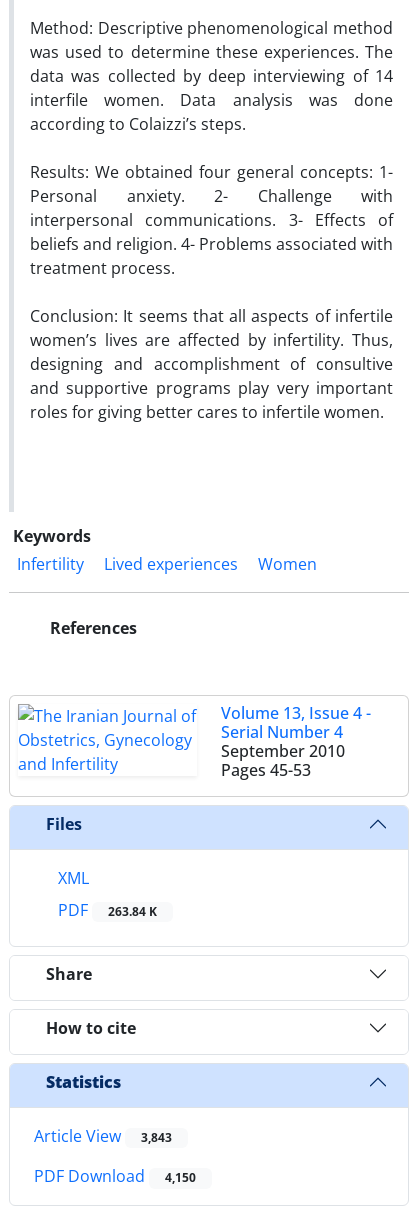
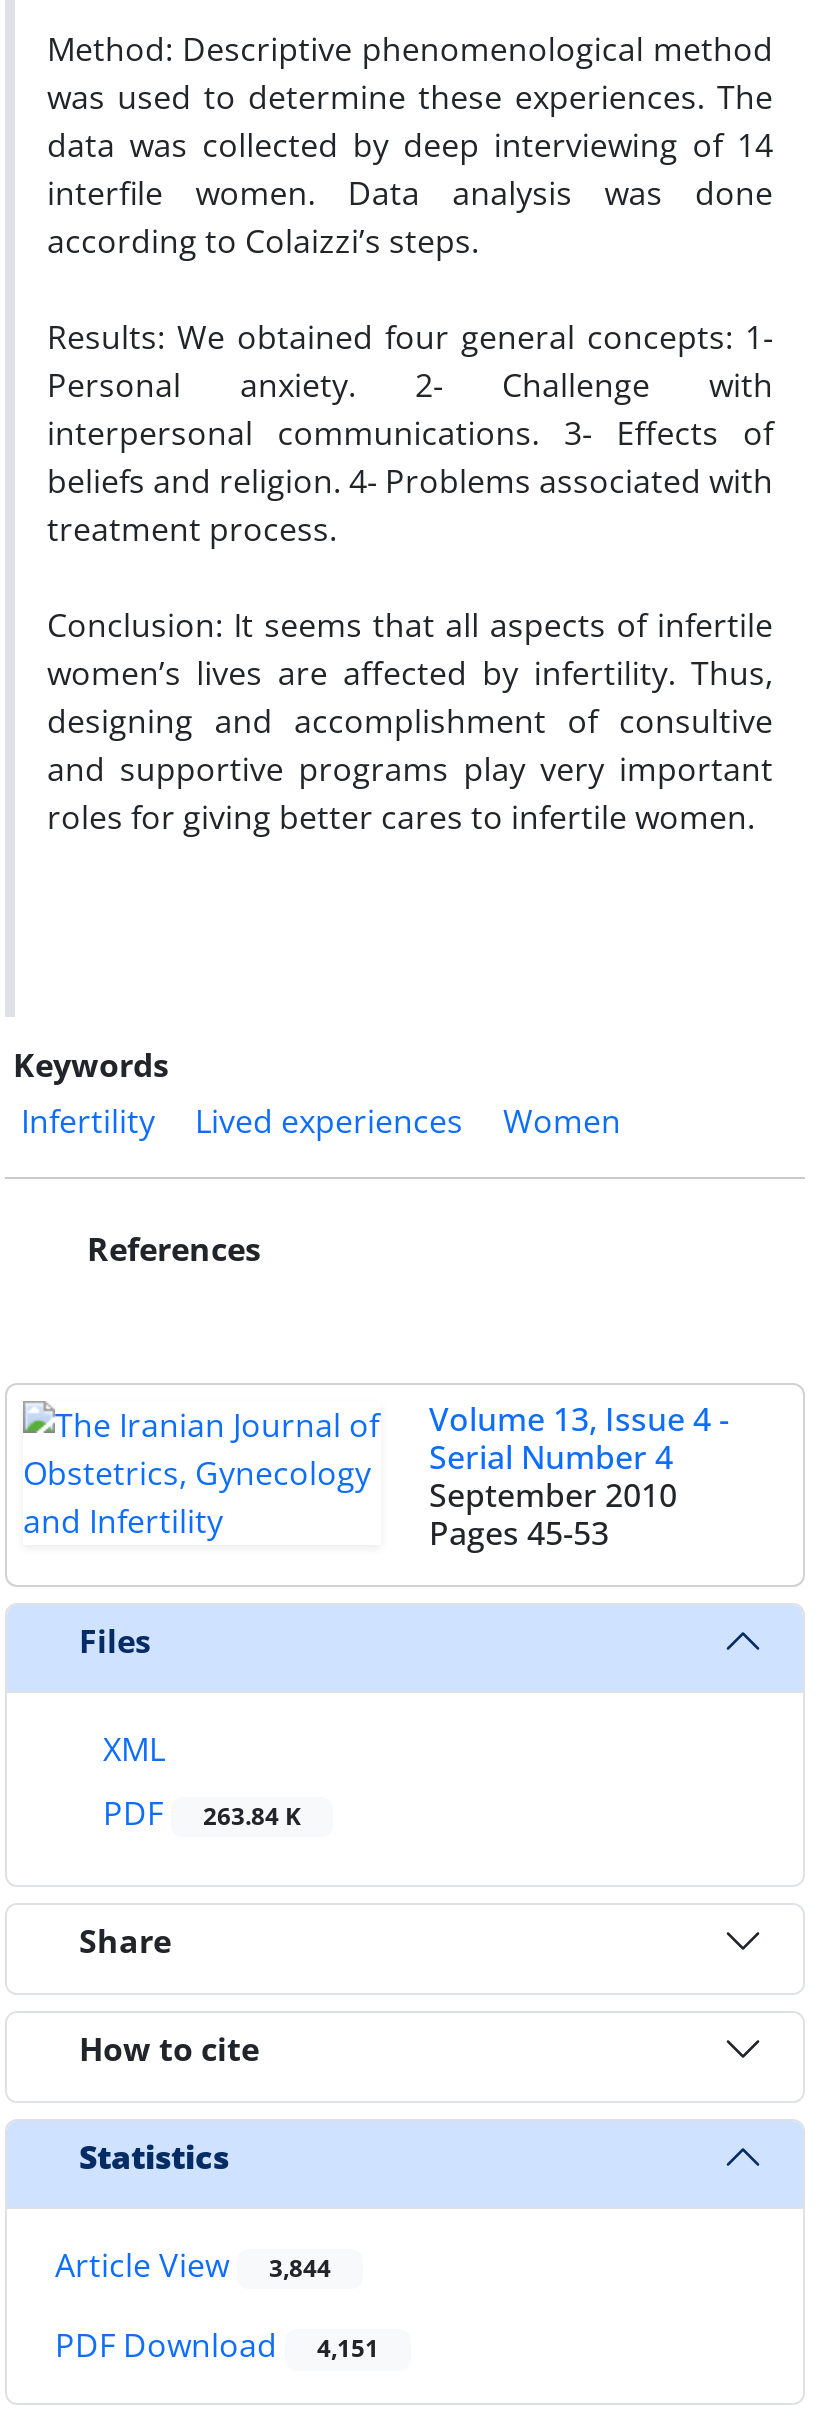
- Article View 3,843
+ Article View 3,844

- PDF Download 4,150
+ PDF Download 4,151
